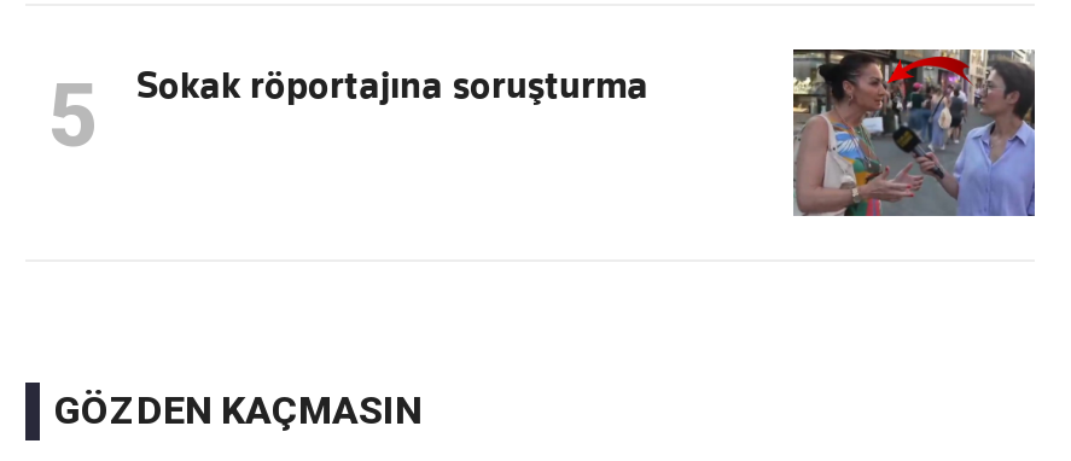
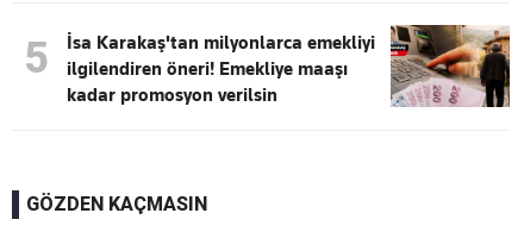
- [image]
+ [image]

- Sokak röportajına soruşturma
+ İsa Karakaş'tan milyonlarca emekliyi
+ ilgilendiren öneri! Emekliye maaşı
+ kadar promosyon verilsin
